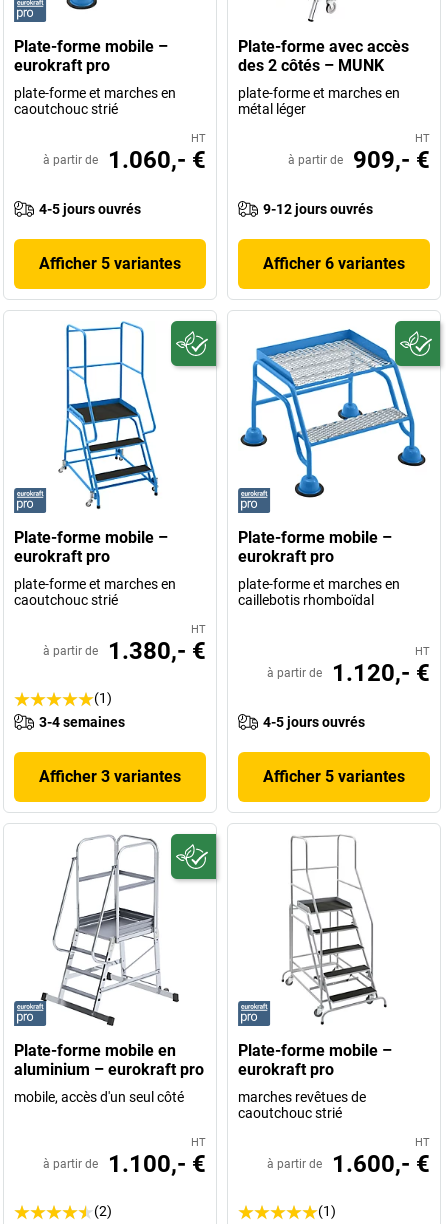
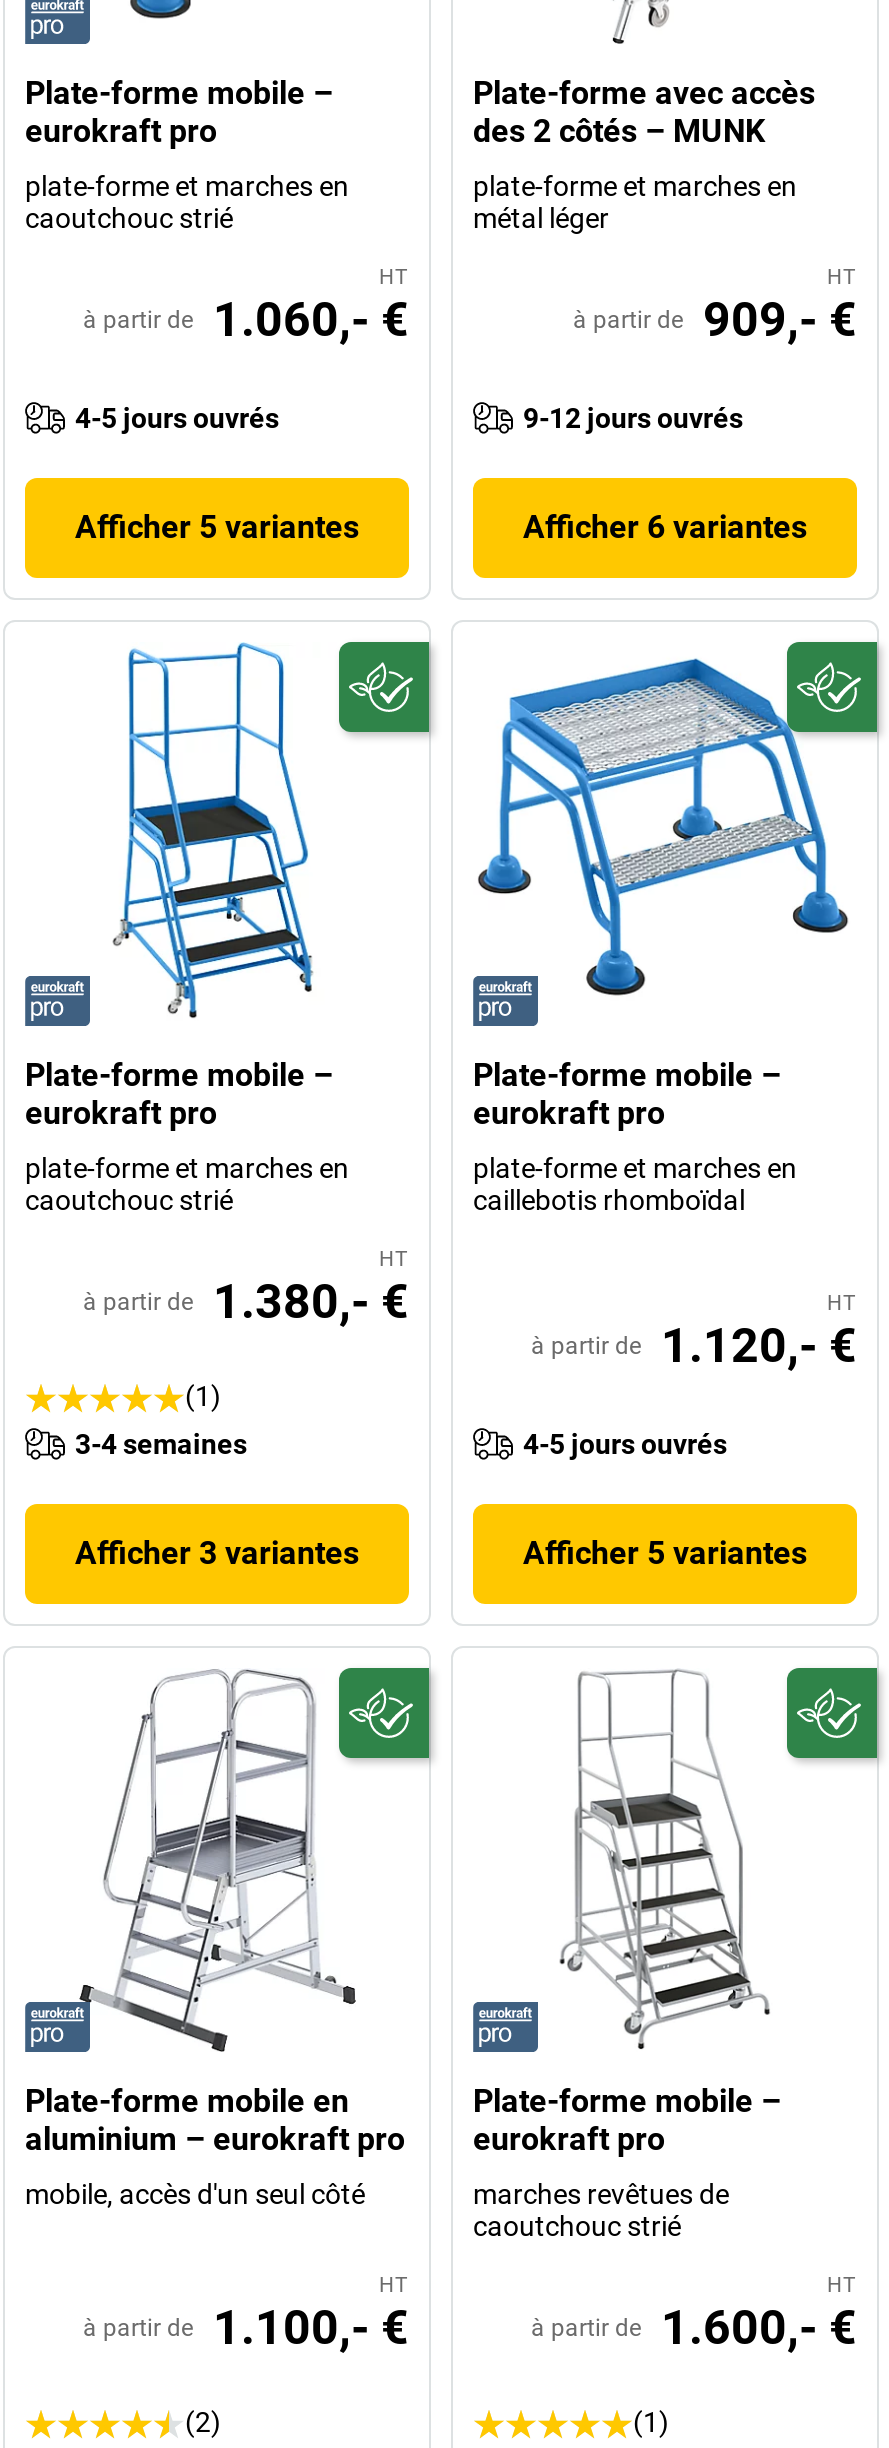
+ [image]
